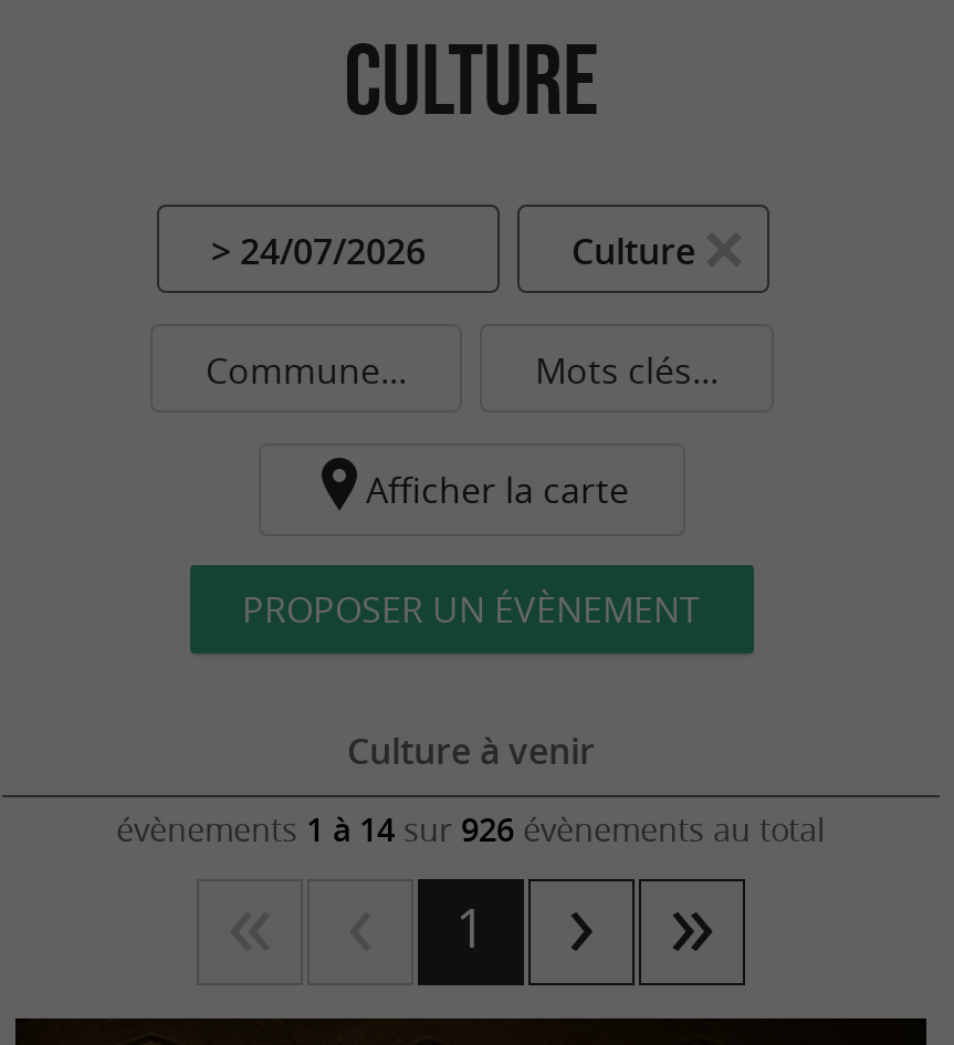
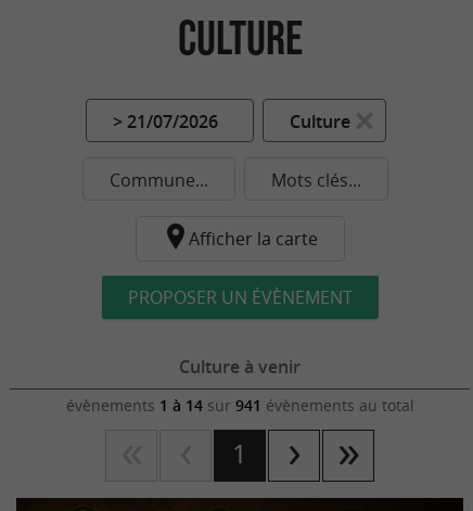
- > 24/07/2026
+ > 21/07/2026

- évènements 1 à 14 sur 926 évènements au total
+ évènements 1 à 14 sur 941 évènements au total
